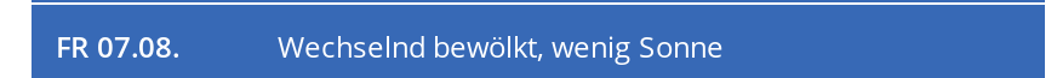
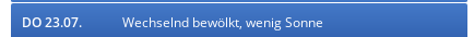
- FR 07.08.
+ DO 23.07.
